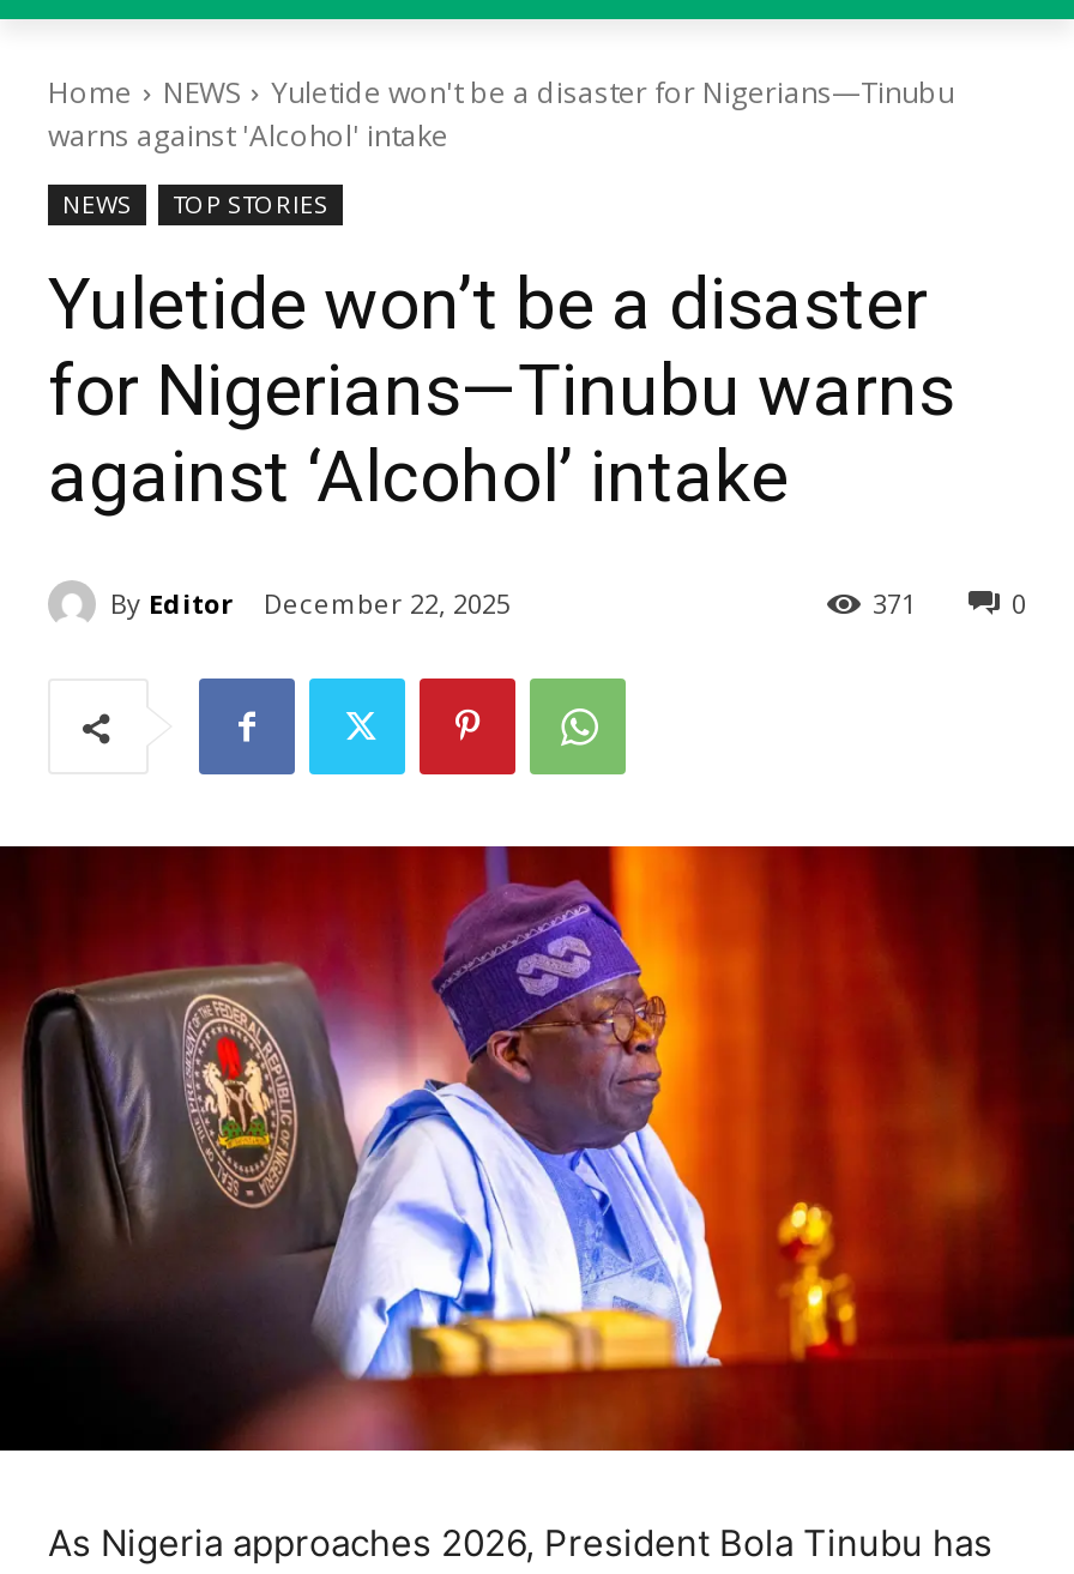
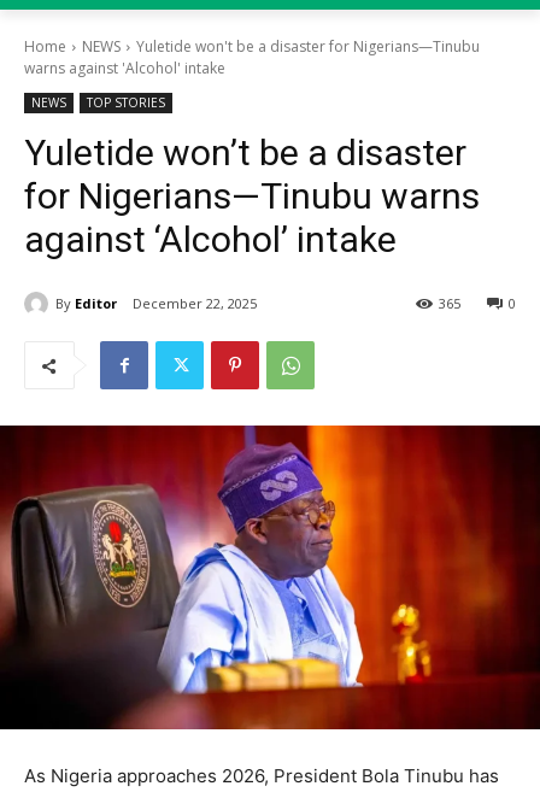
- 371
+ 365
